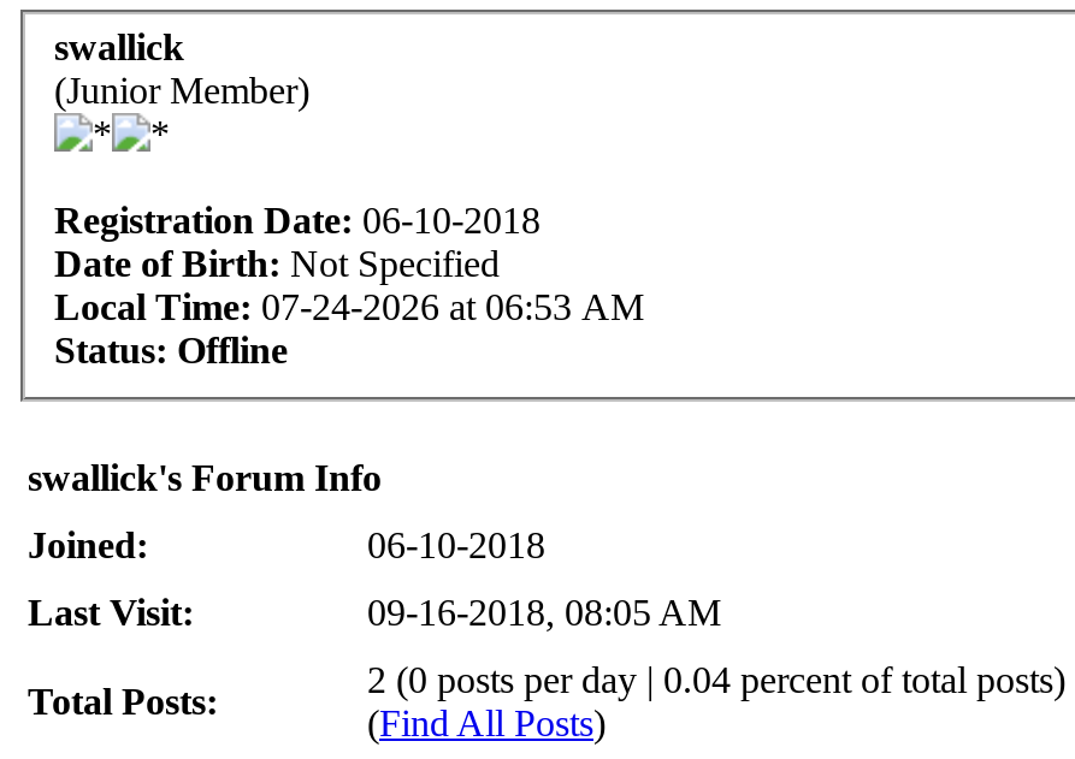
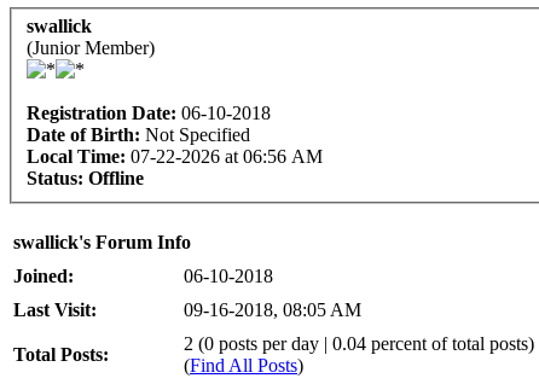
- Local Time: 07-24-2026 at 06:53 AM
+ Local Time: 07-22-2026 at 06:56 AM
